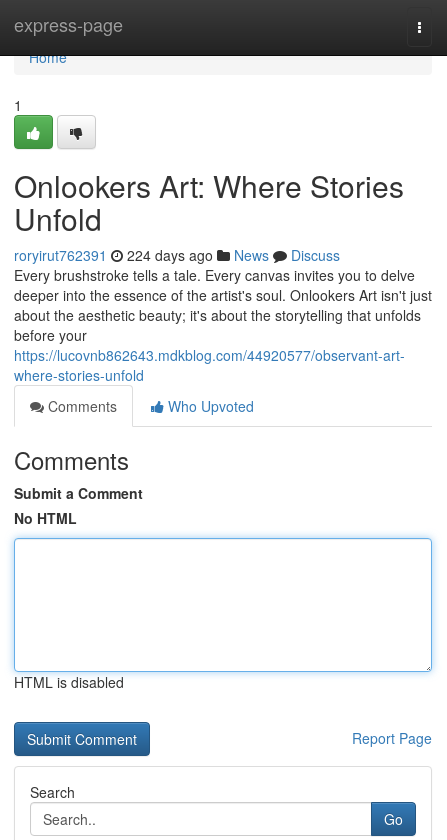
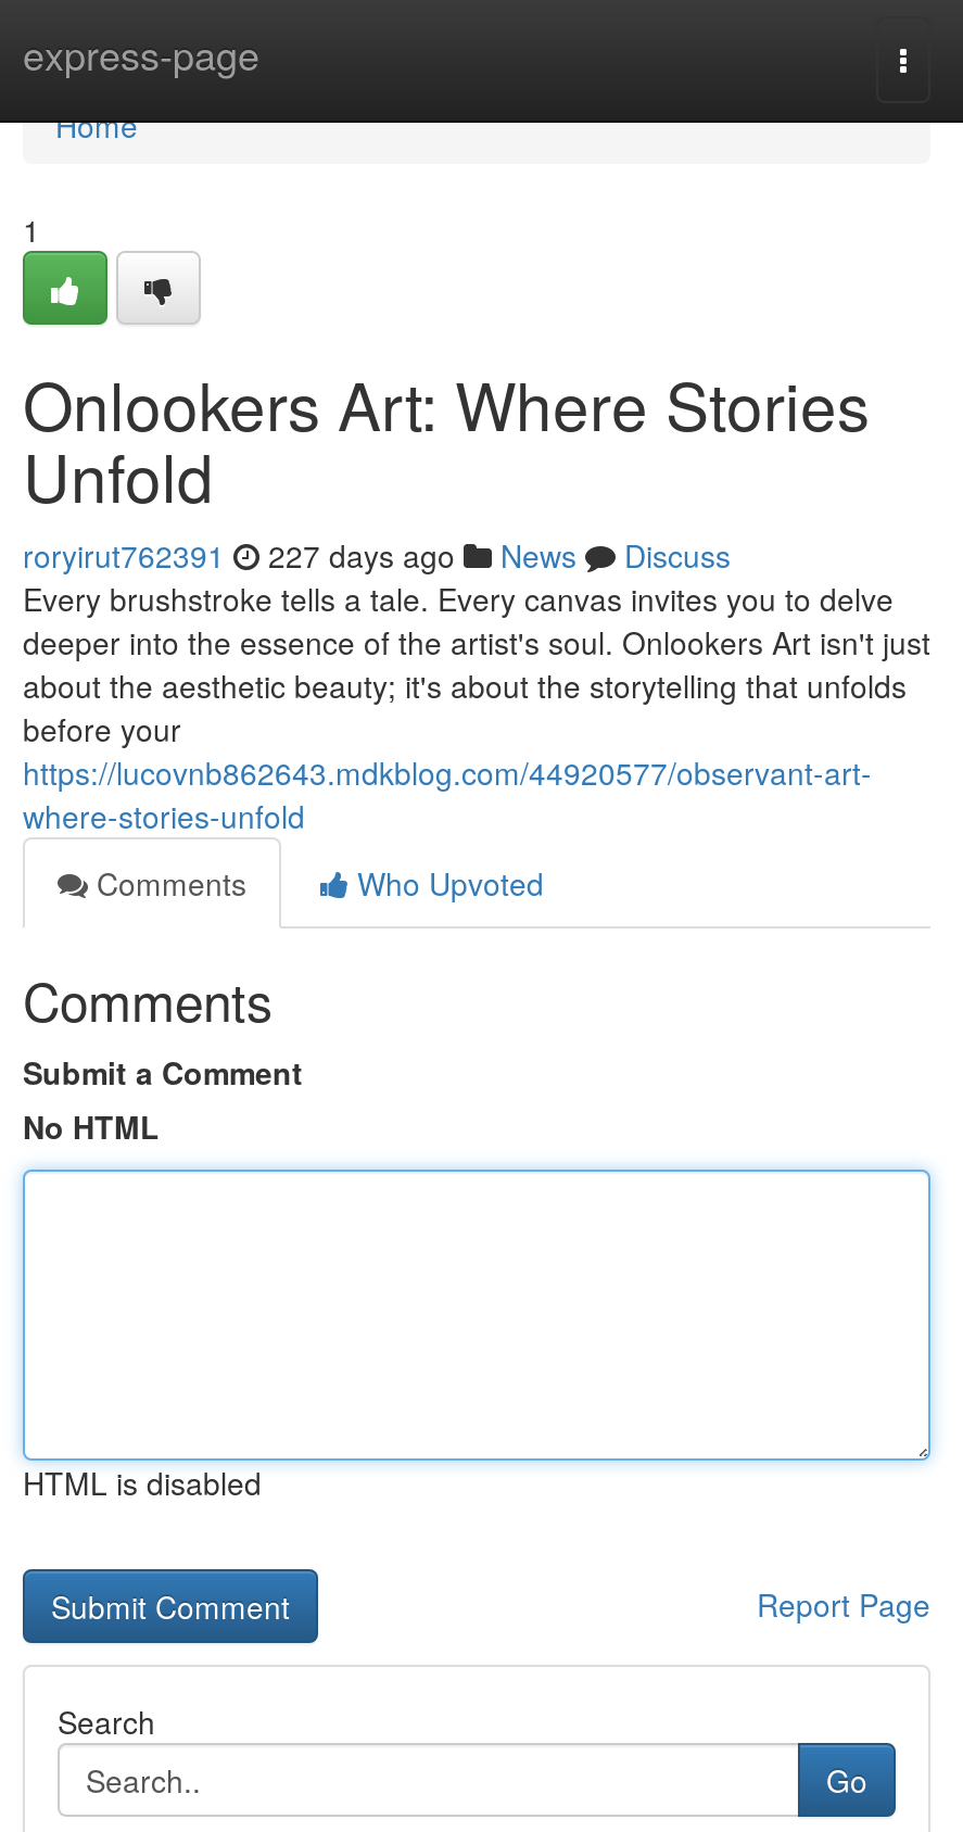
- roryirut762391 224 days ago News Discuss
+ roryirut762391 227 days ago News Discuss
